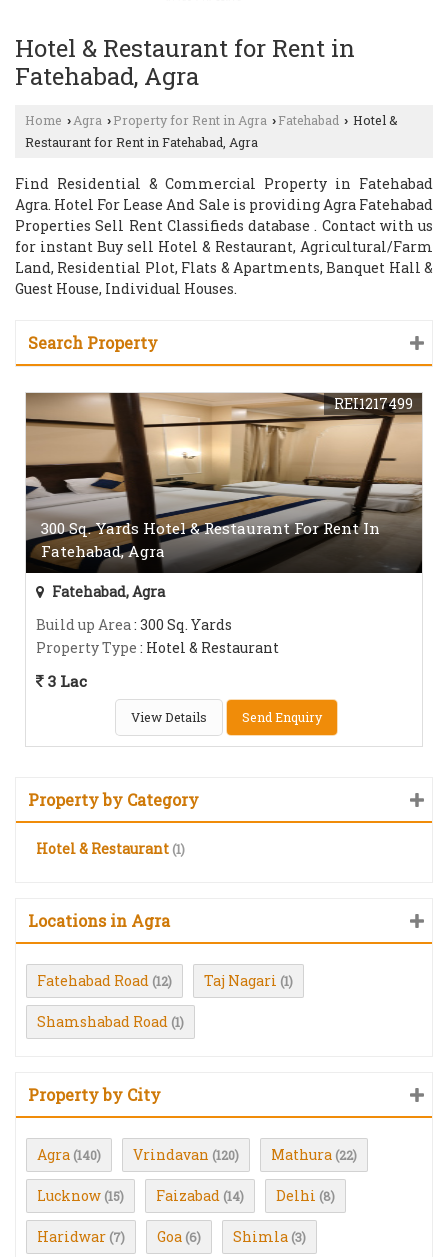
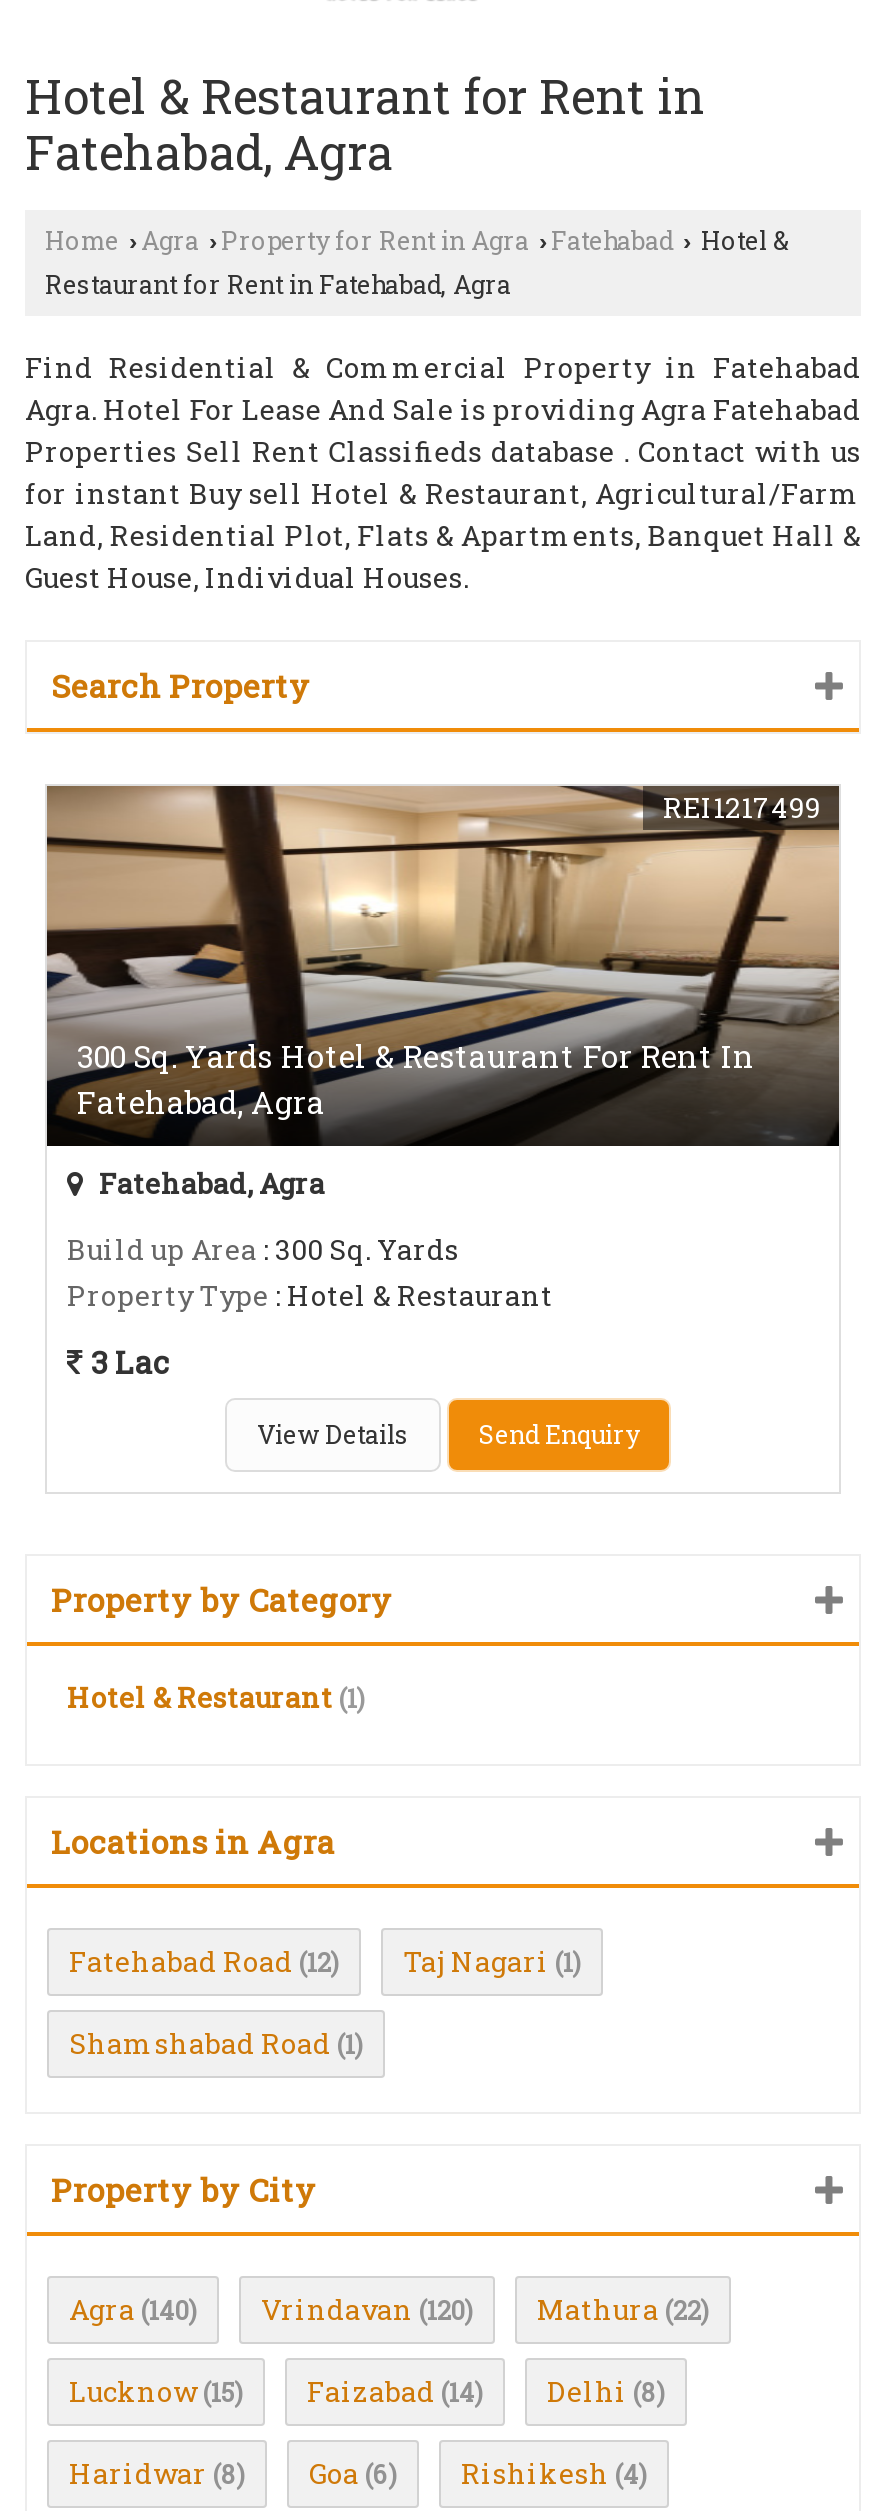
- Haridwar (7)
+ Haridwar (8)

- Shimla (3)
+ Rishikesh (4)
